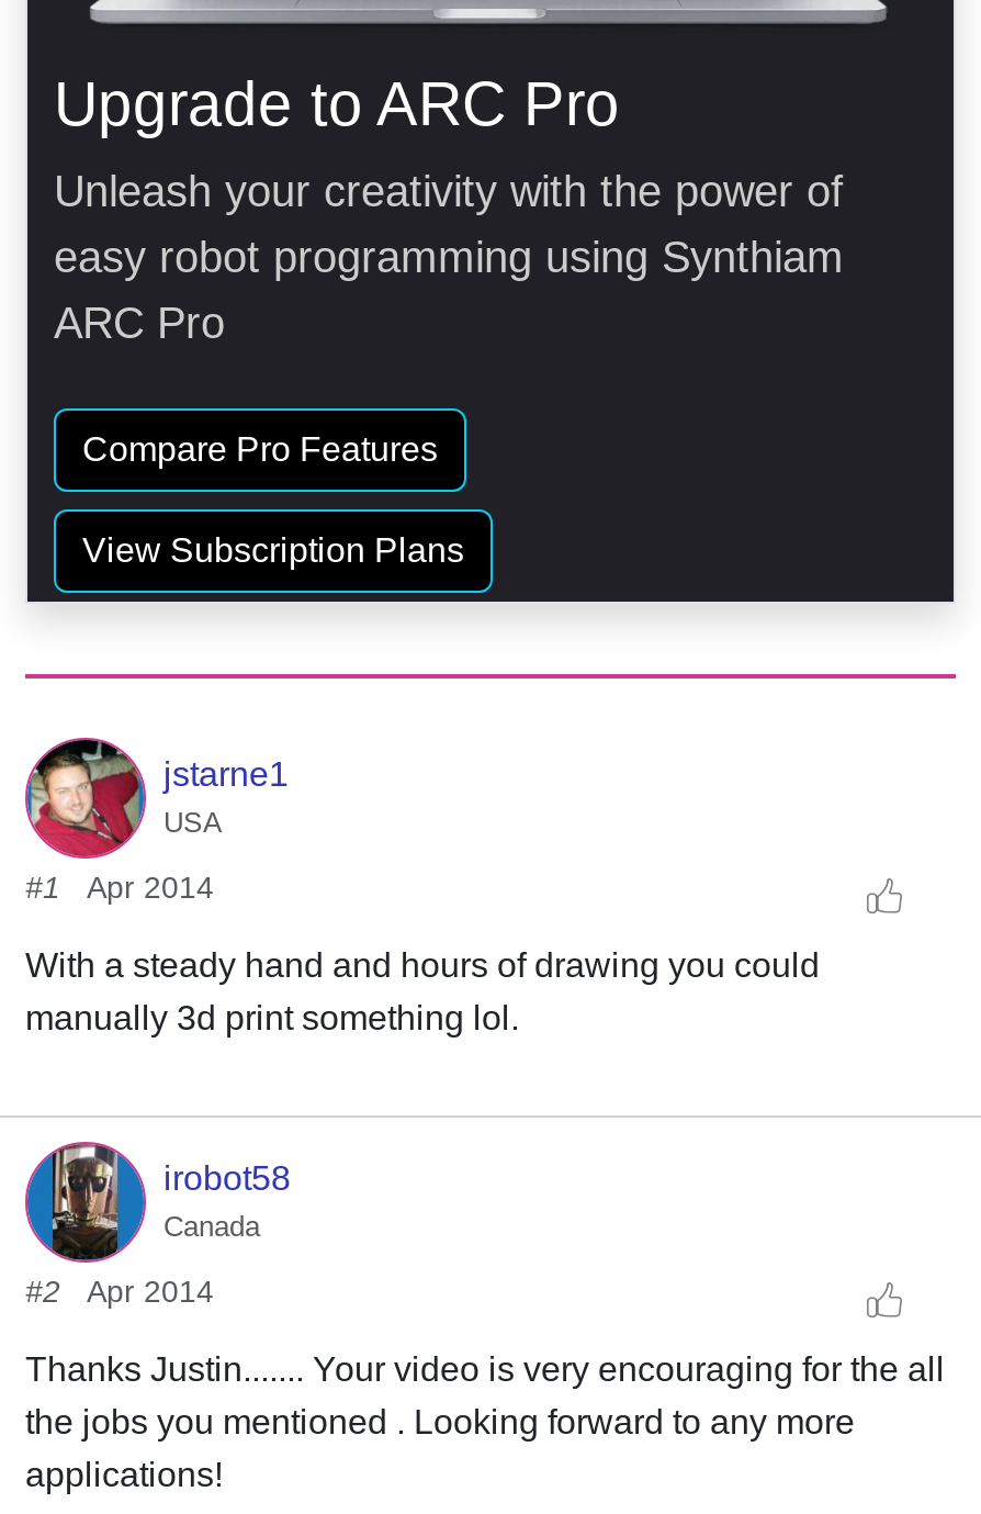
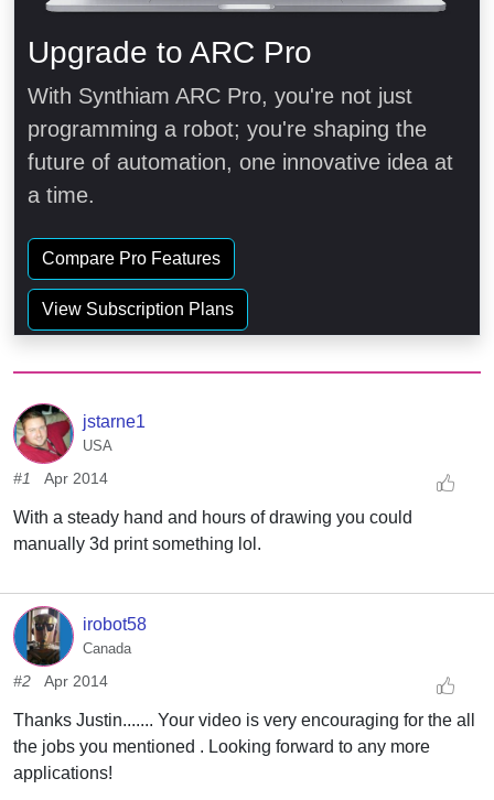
- Unleash your creativity with the power of
- easy robot programming using Synthiam
- ARC Pro
+ With Synthiam ARC Pro, you're not just
+ programming a robot; you're shaping the
+ future of automation, one innovative idea at
+ a time.
